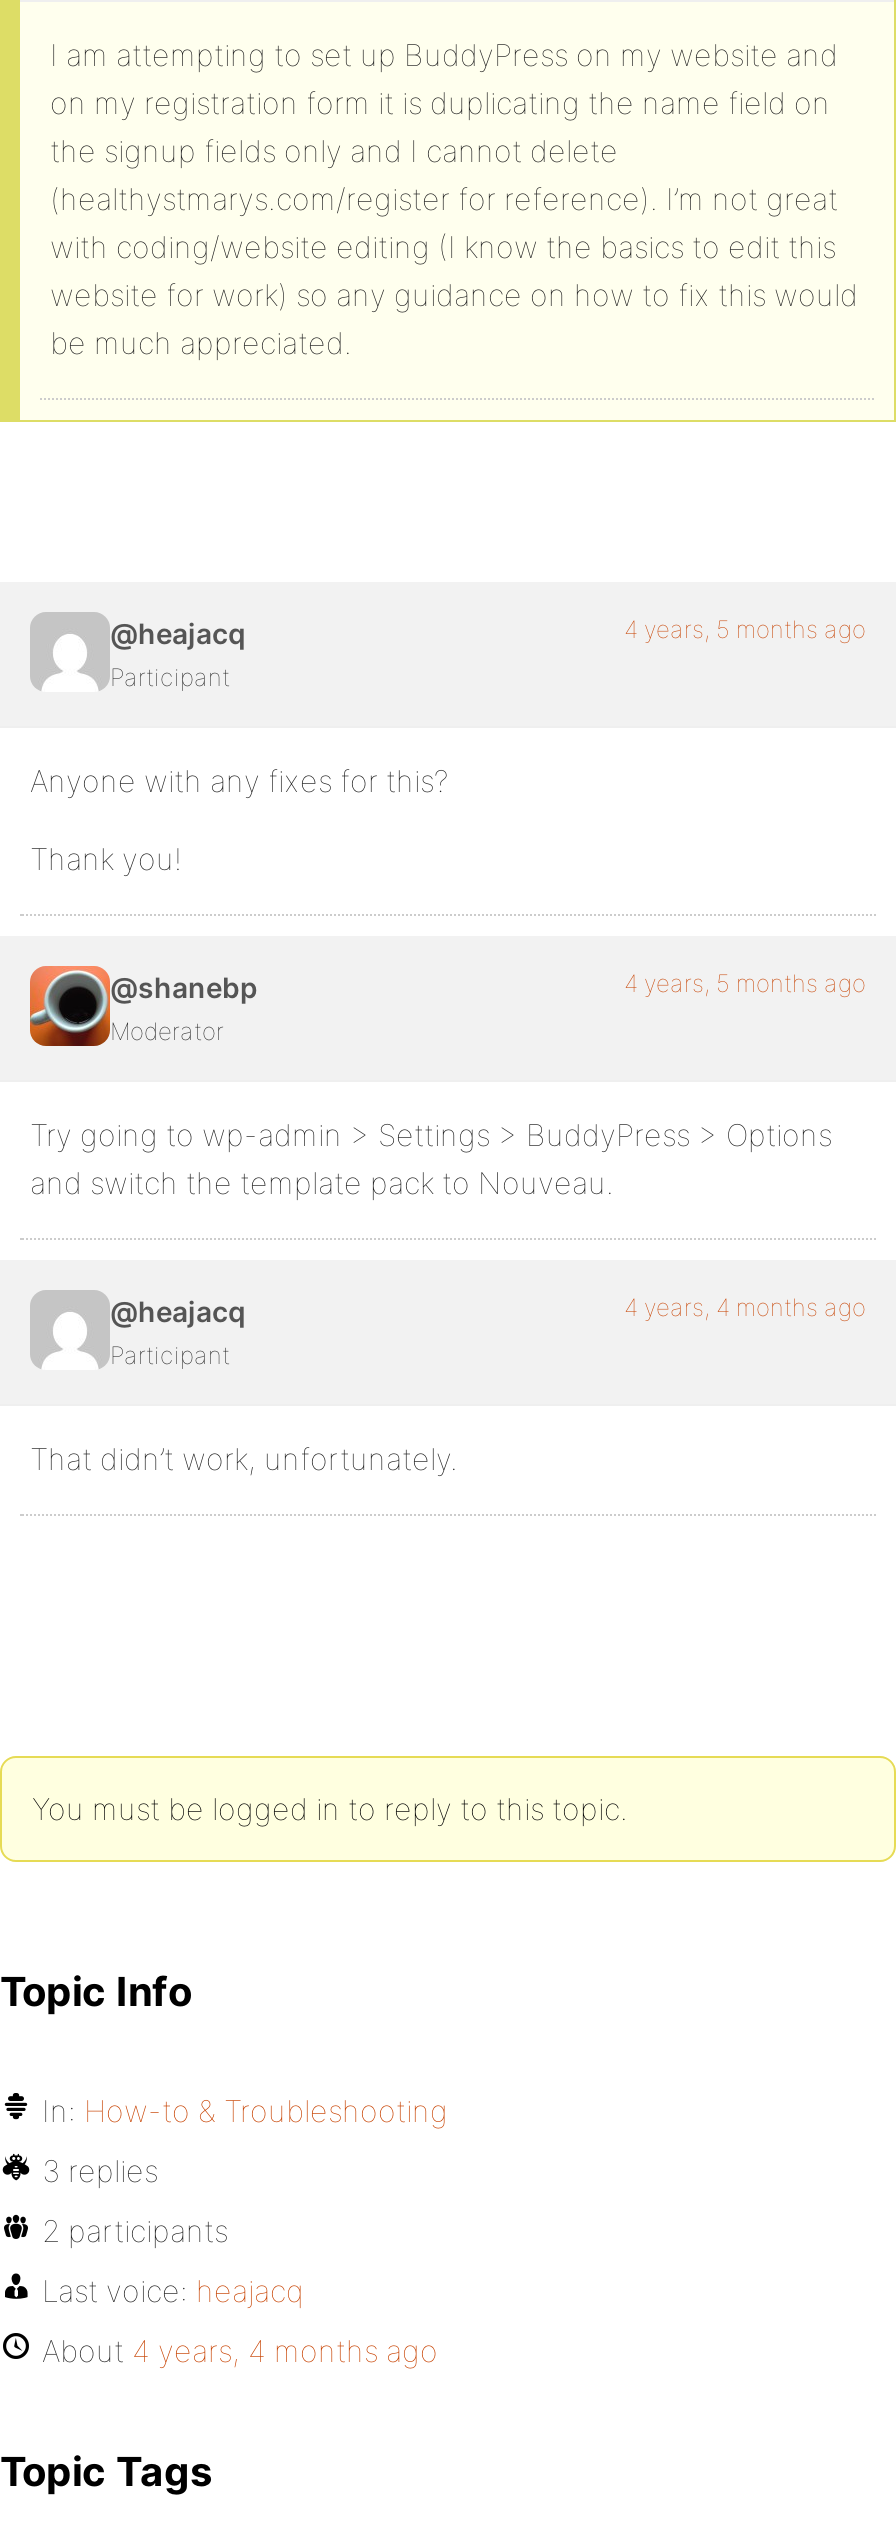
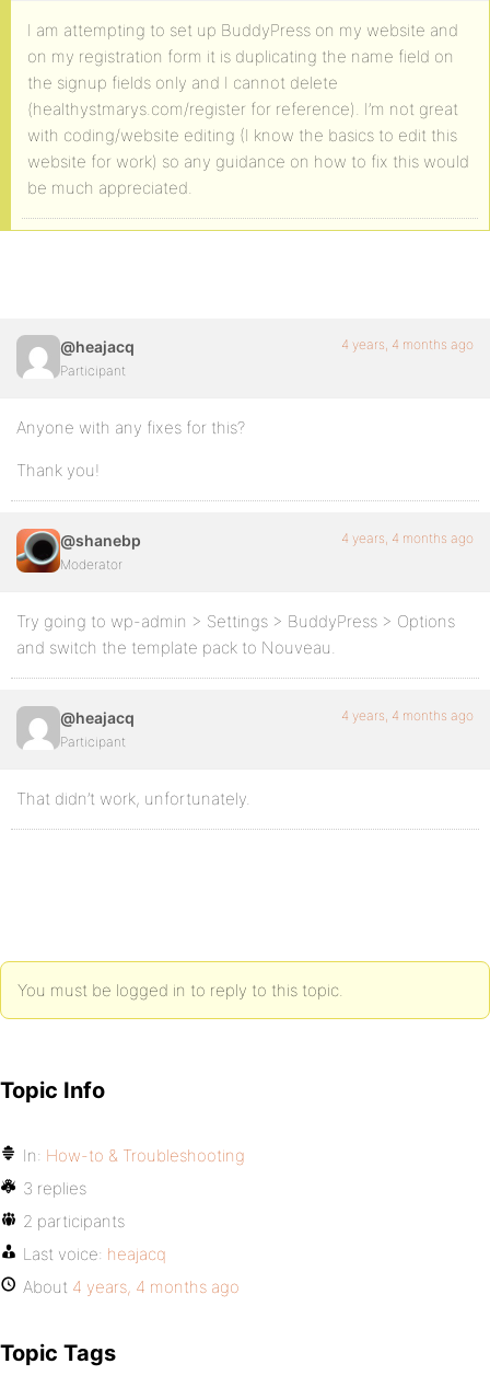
- 4 years, 5 months ago
+ 4 years, 4 months ago

- 4 years, 5 months ago
+ 4 years, 4 months ago
